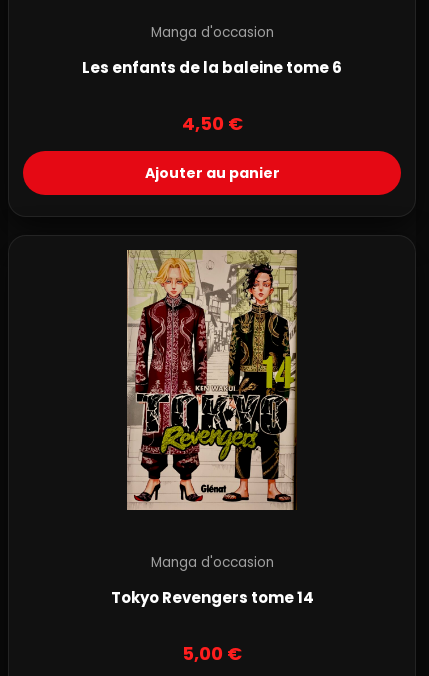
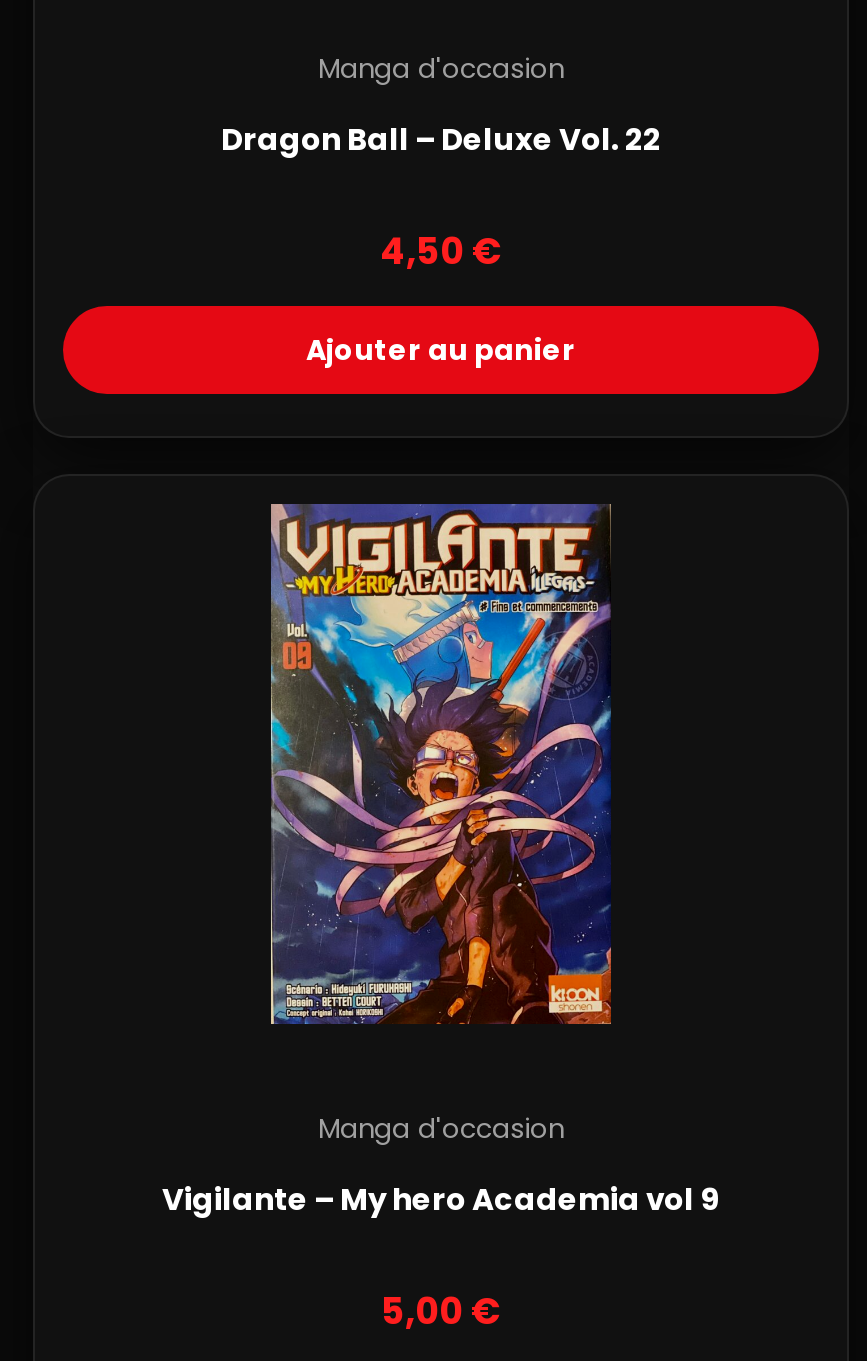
- Les enfants de la baleine tome 6
+ Dragon Ball – Deluxe Vol. 22

- [image]
+ [image]

- Tokyo Revengers tome 14
+ Vigilante – My hero Academia vol 9
